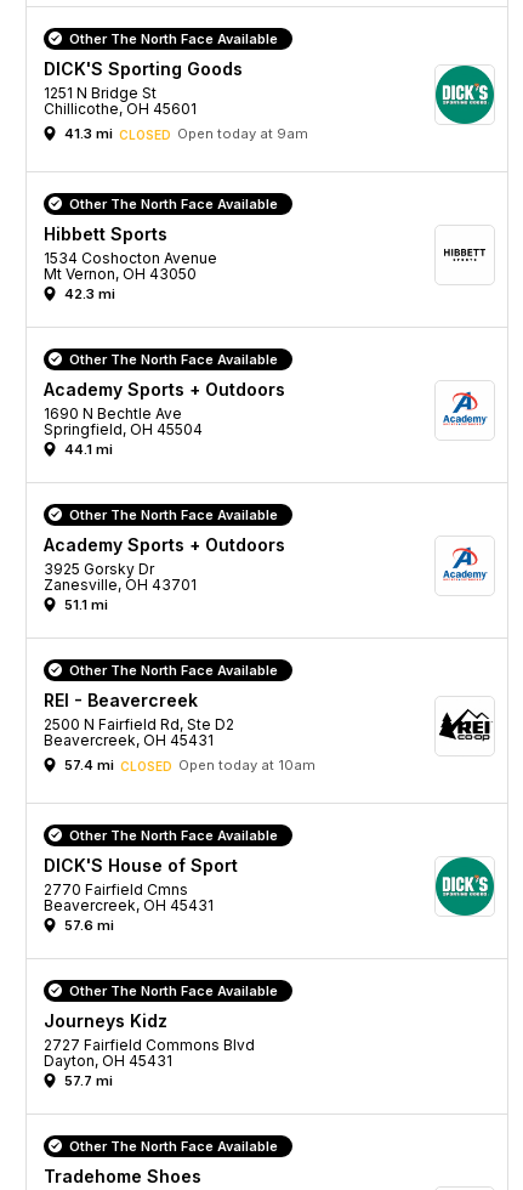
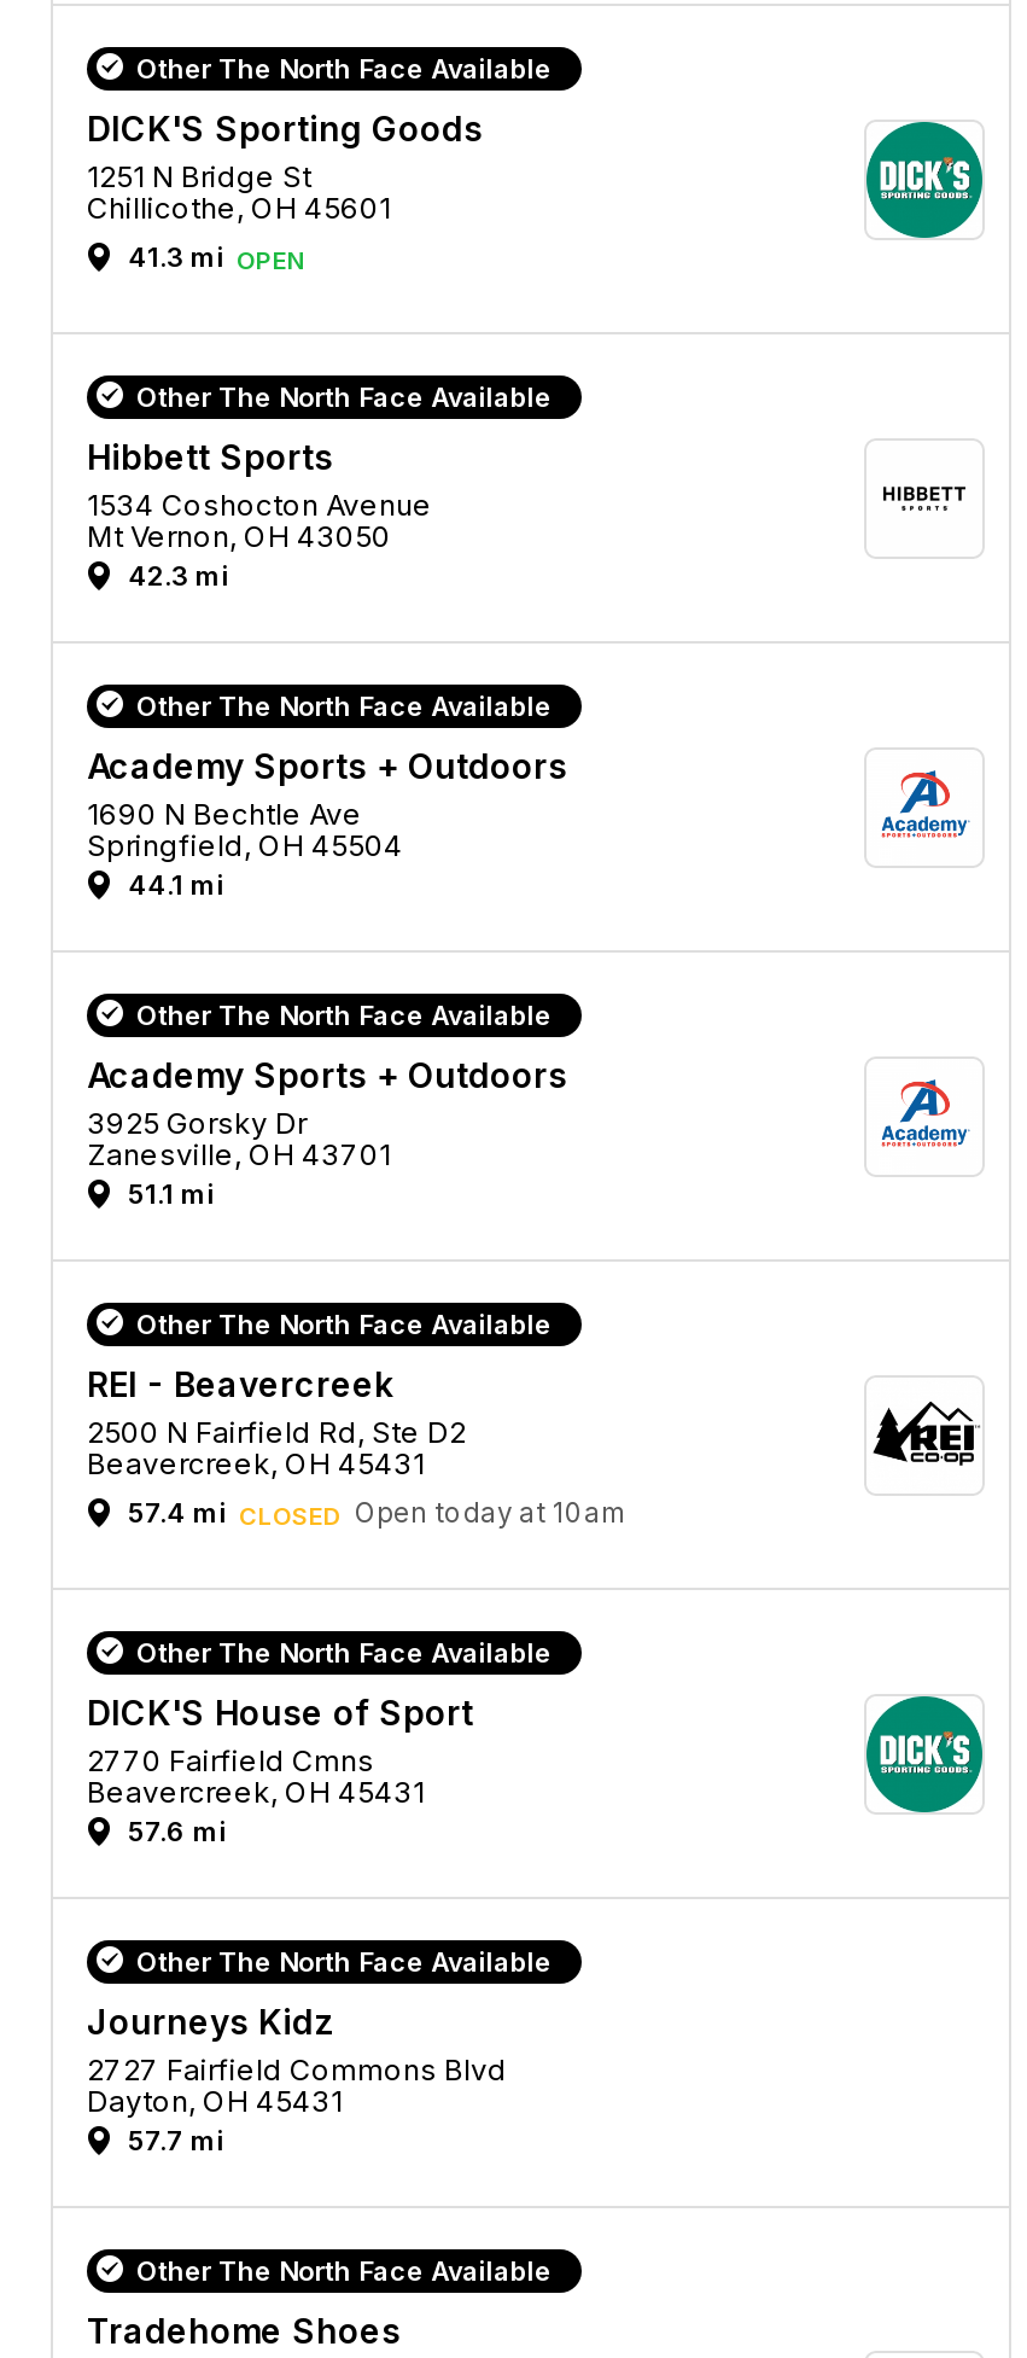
- 41.3 mi CLOSED Open today at 9am
+ 41.3 mi OPEN
